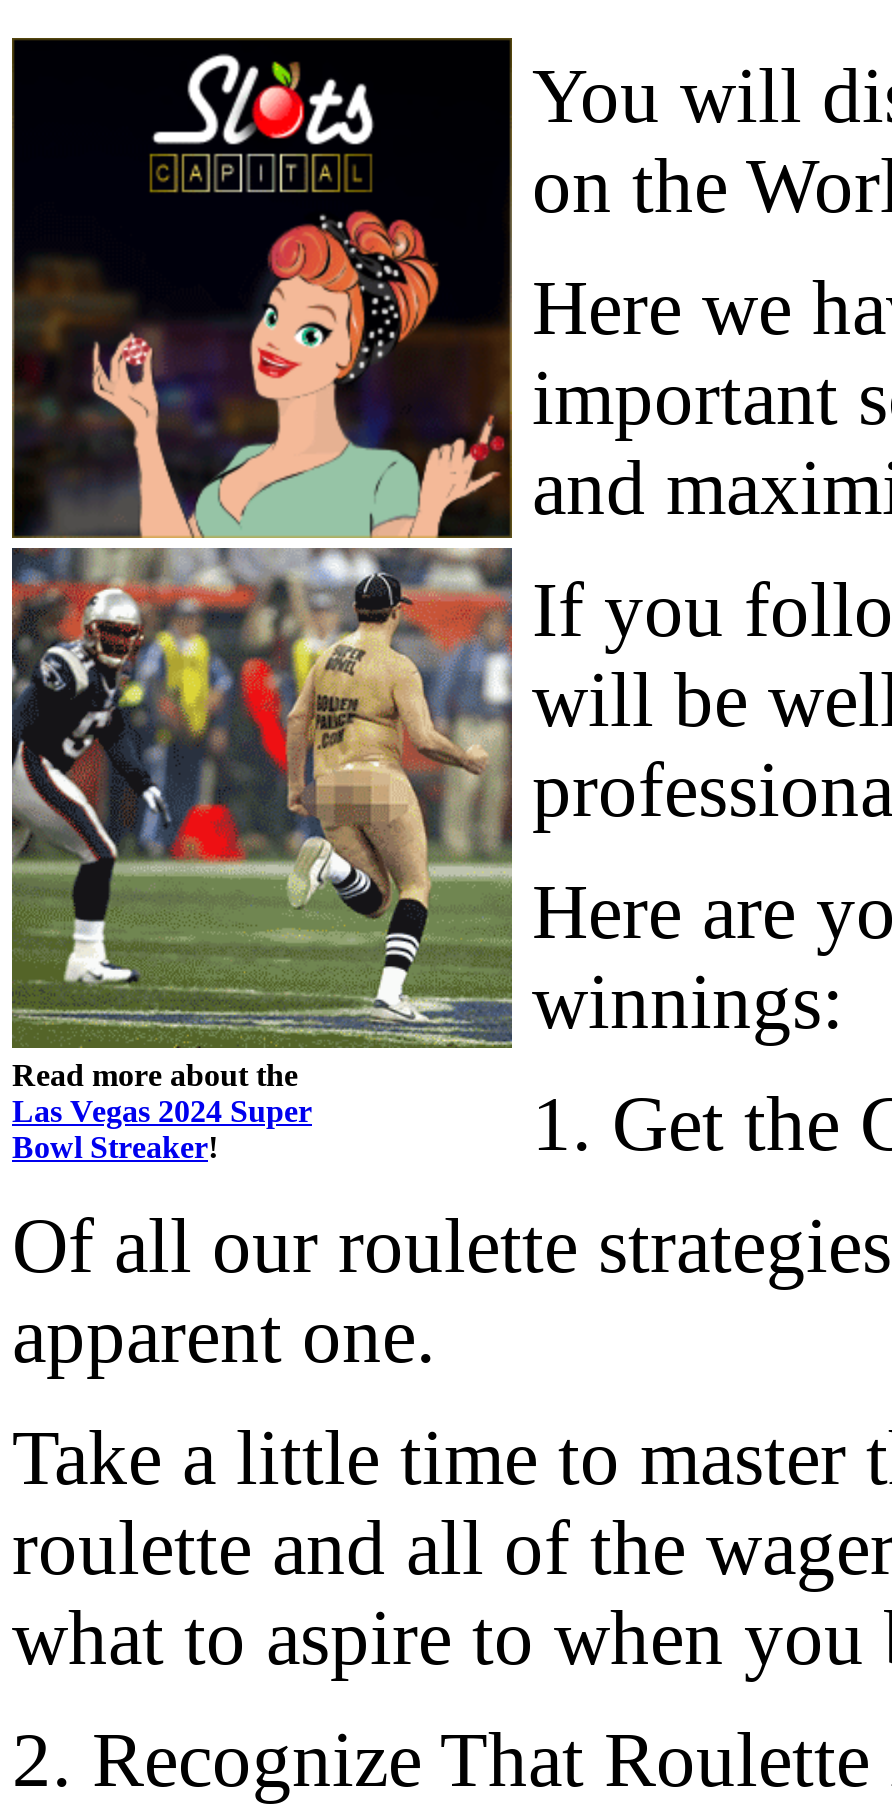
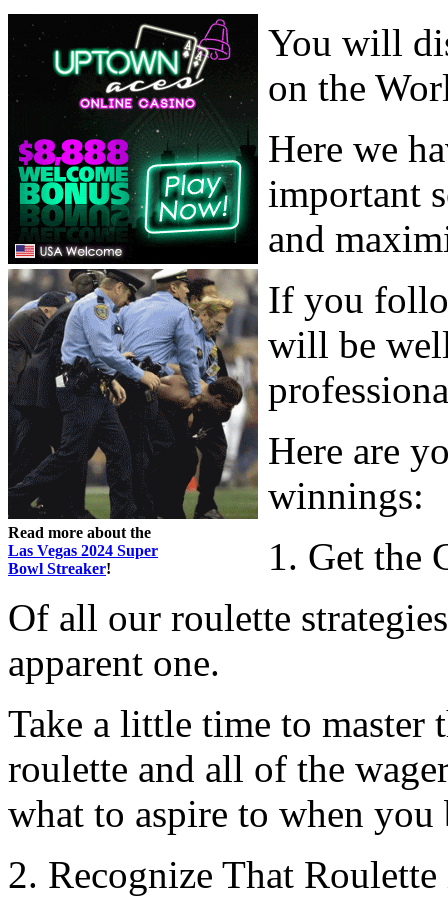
- [image]
+ [image]
